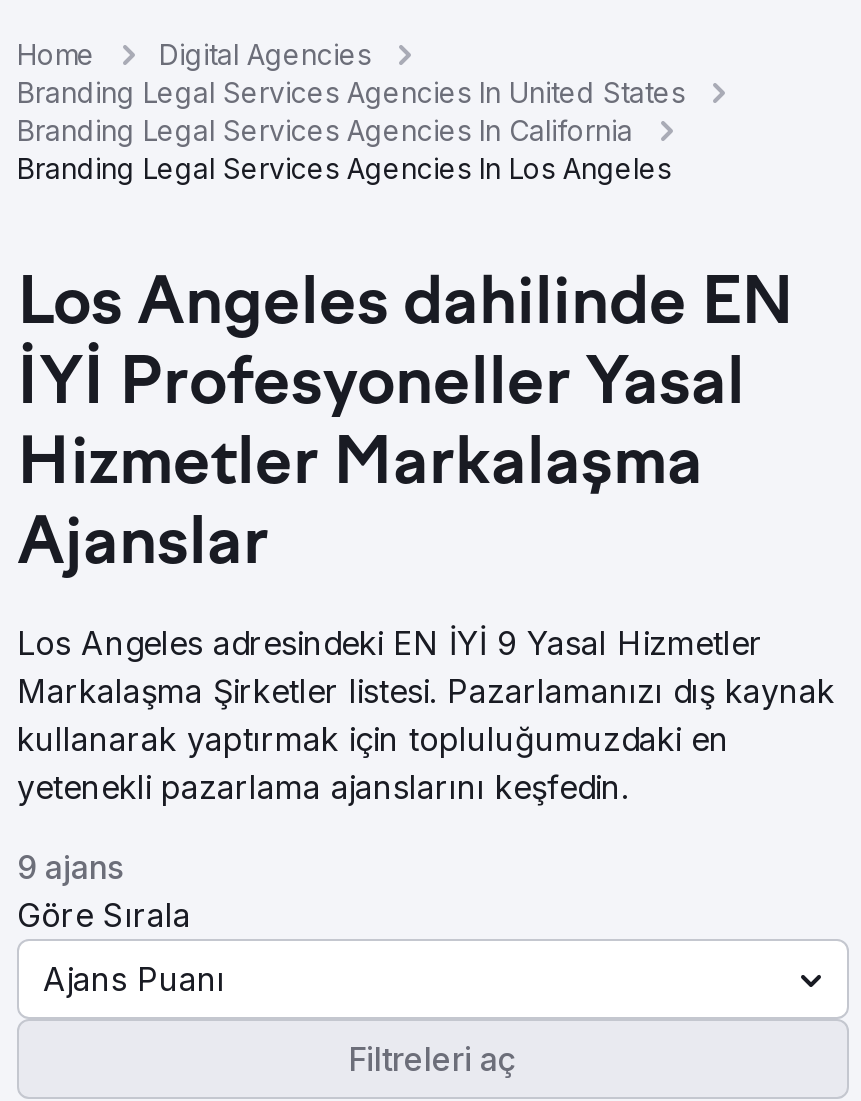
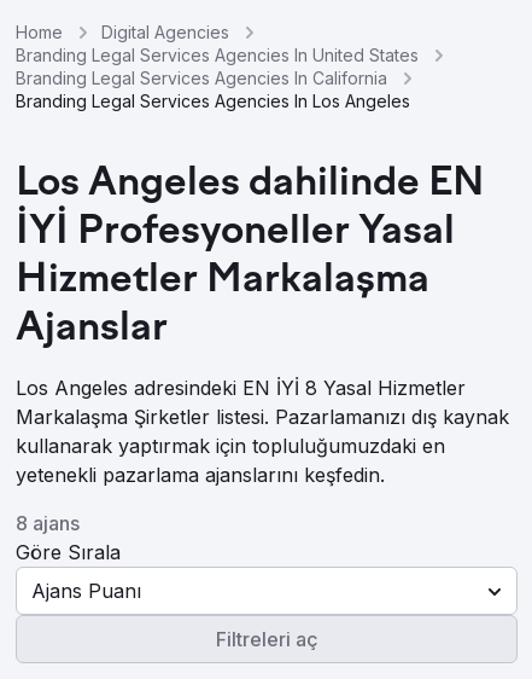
- Los Angeles adresindeki EN İYİ 9 Yasal Hizmetler
+ Los Angeles adresindeki EN İYİ 8 Yasal Hizmetler

- 9 ajans
+ 8 ajans
